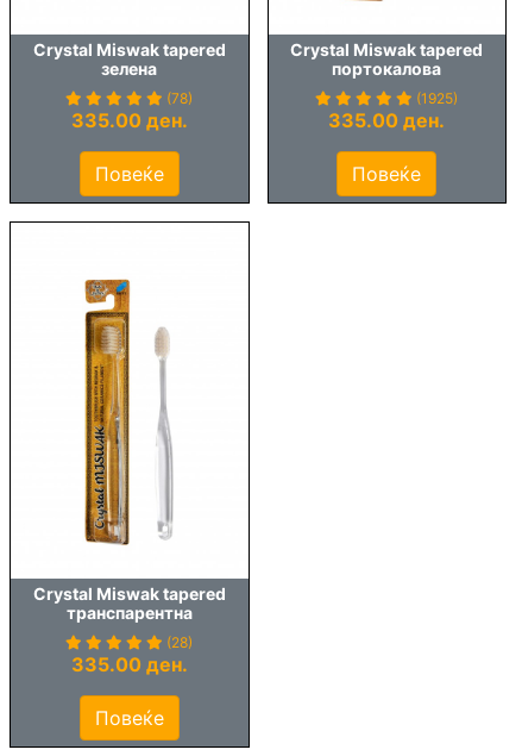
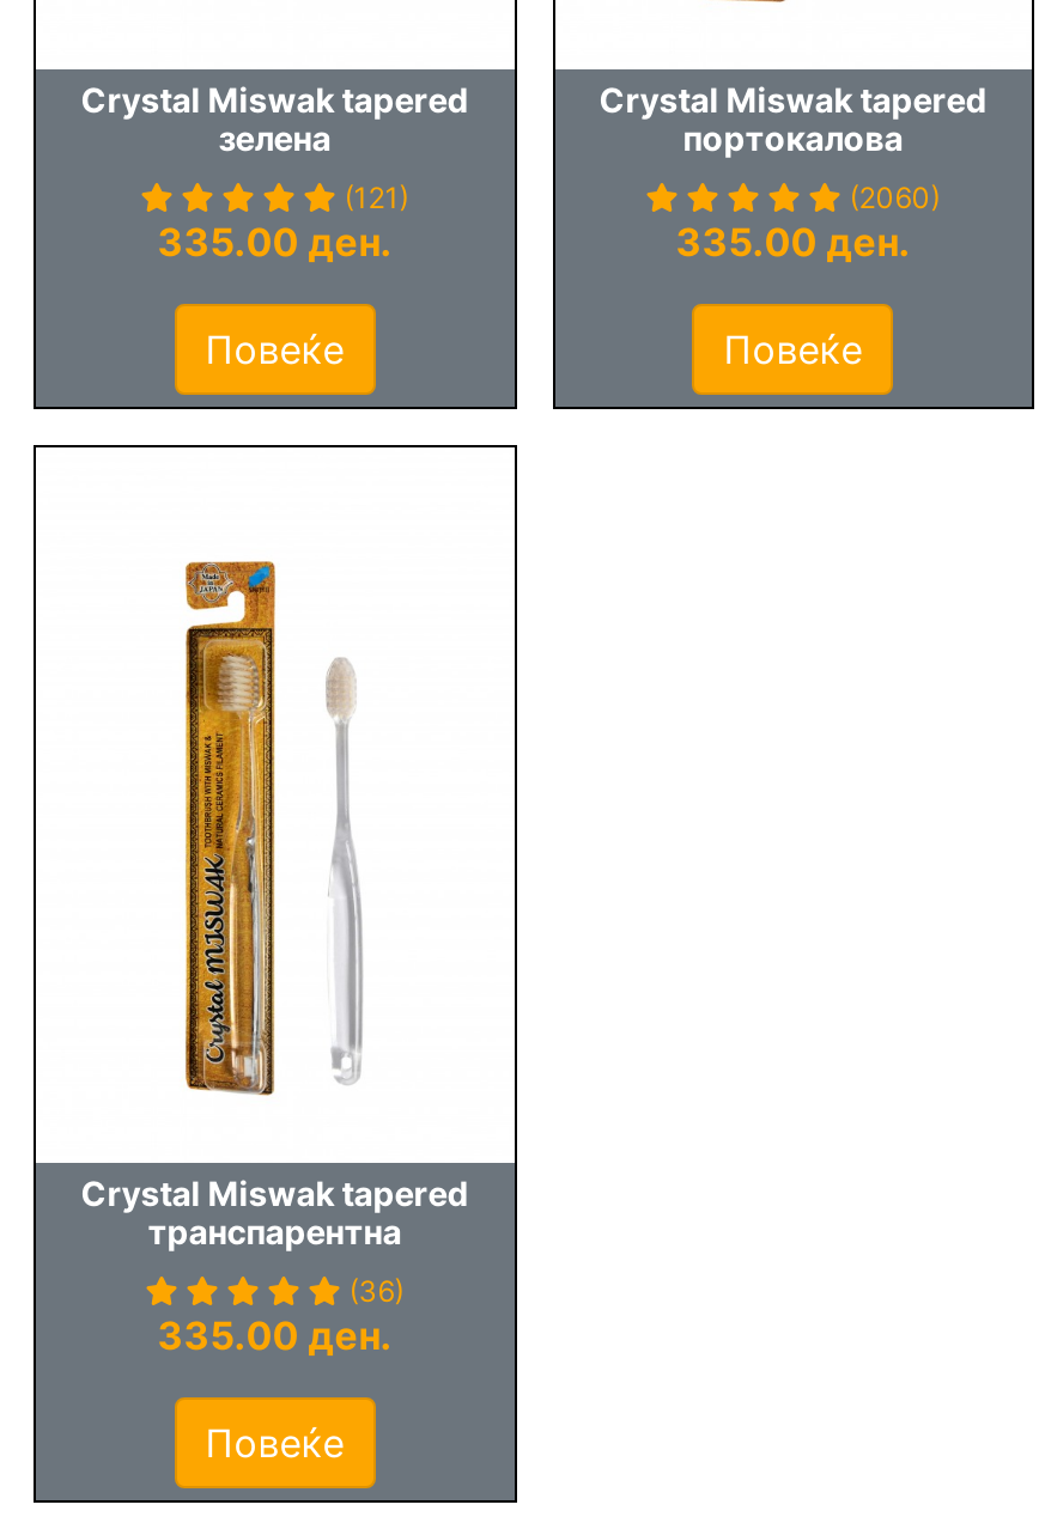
- (78)
+ (121)

- (1925)
+ (2060)

- (28)
+ (36)
